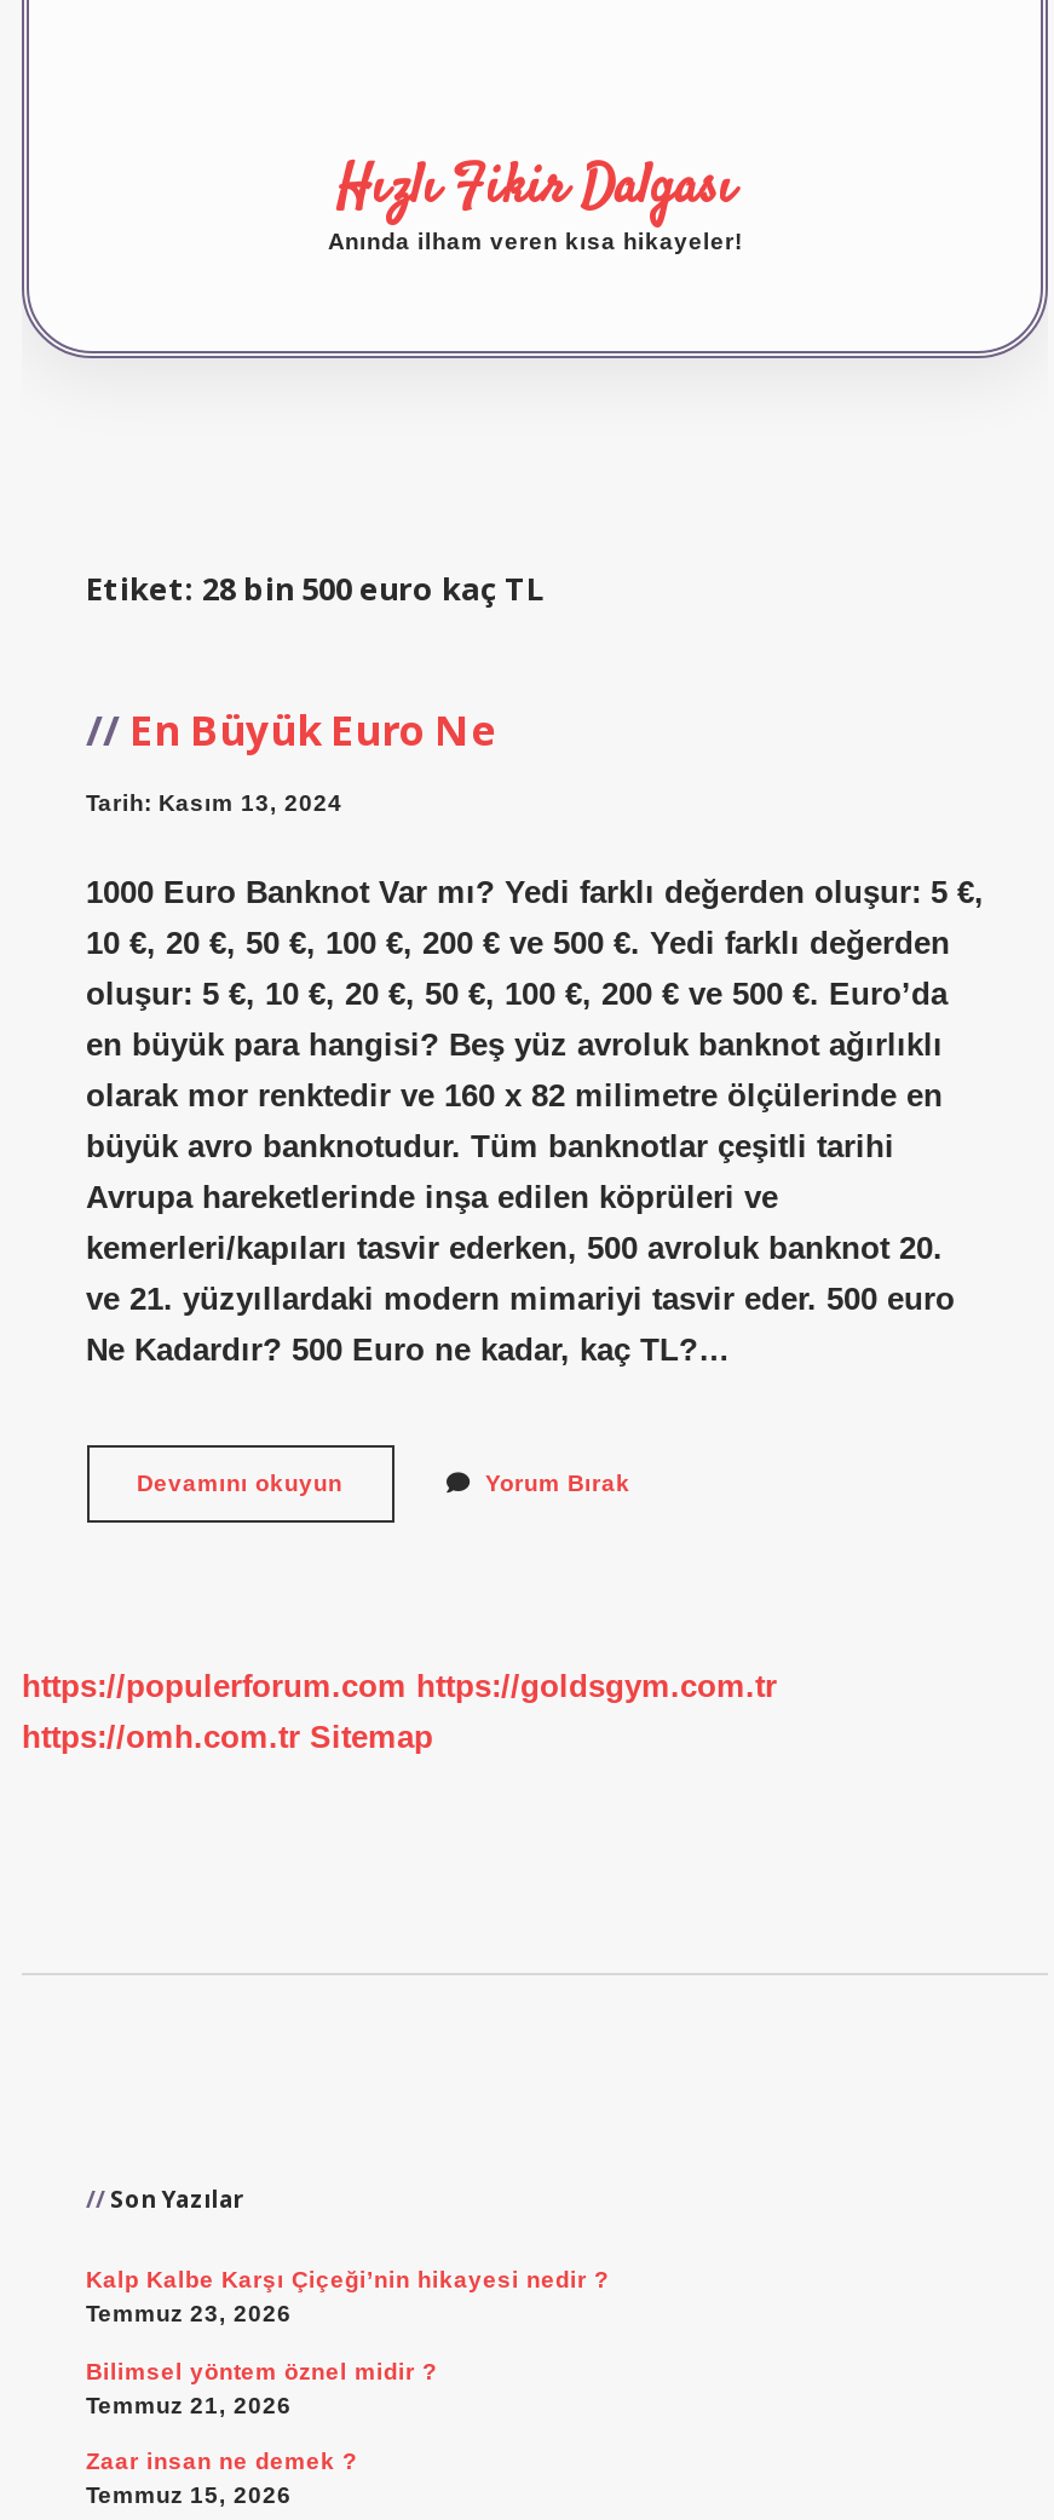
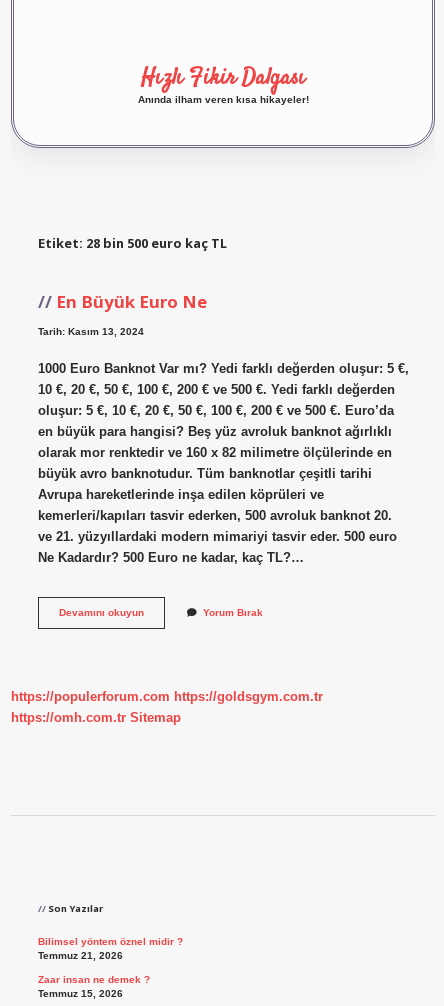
- Kalp Kalbe Karşı Çiçeği’nin hikayesi nedir ?
- Temmuz 23, 2026
